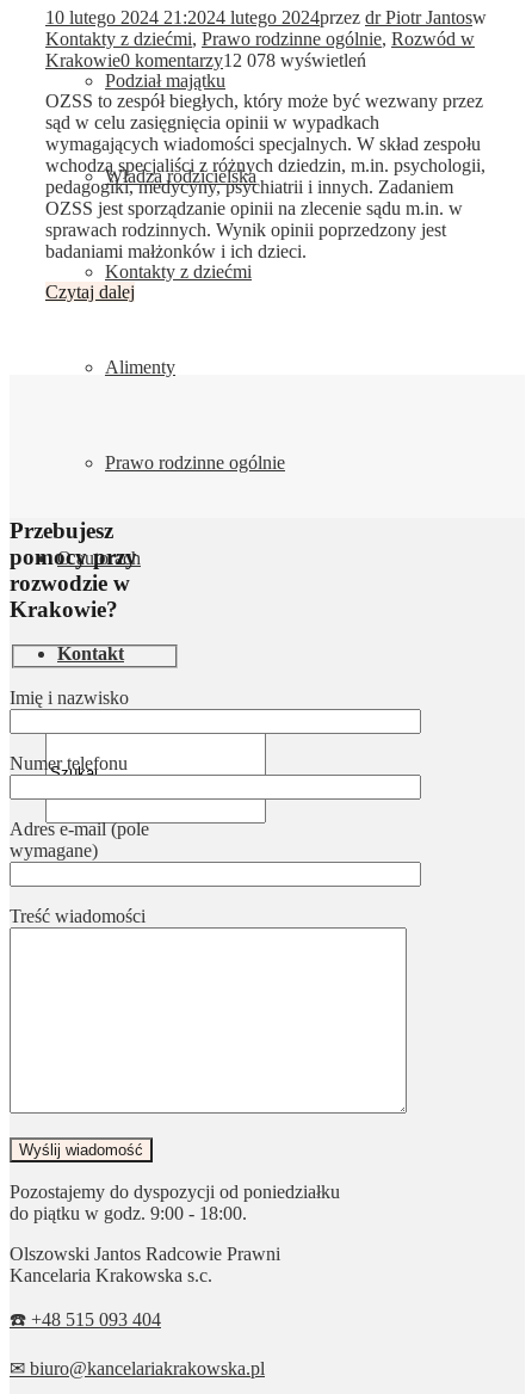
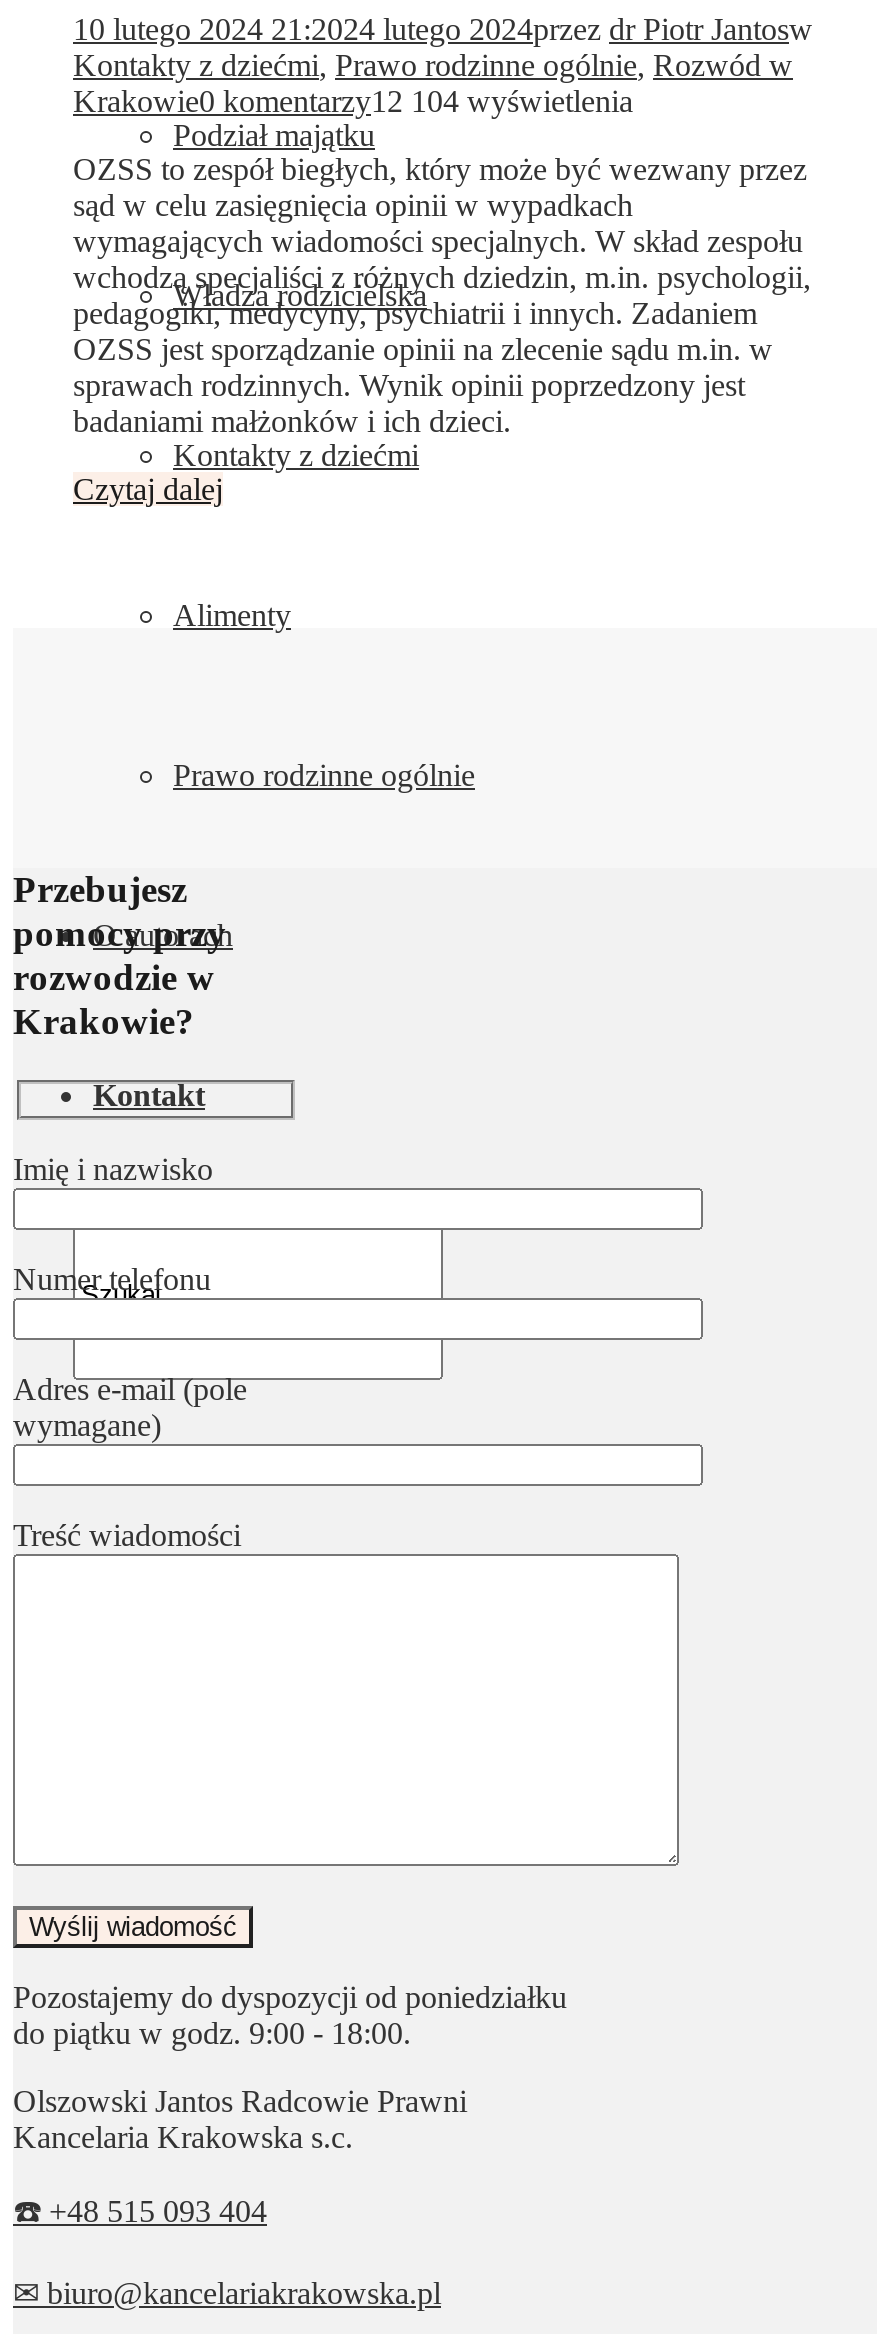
- Krakowie0 komentarzy12 078 wyświetleń
+ Krakowie0 komentarzy12 104 wyświetlenia
